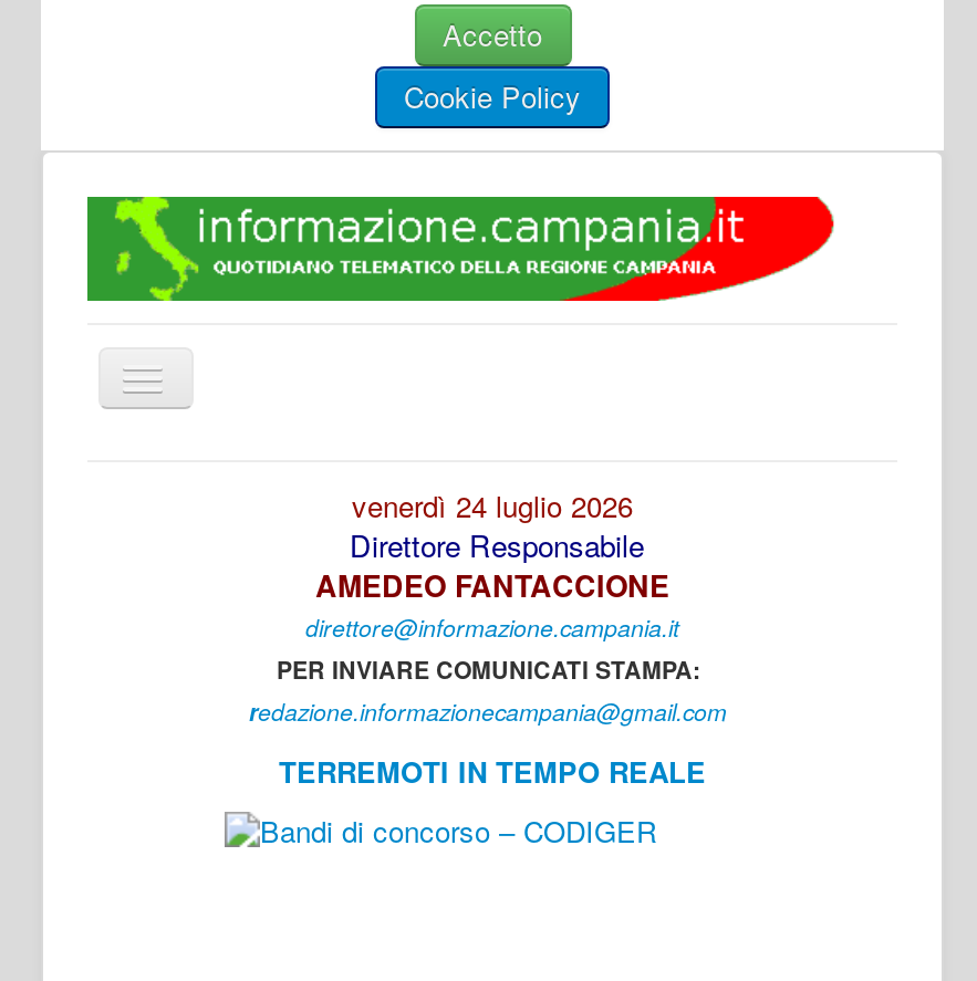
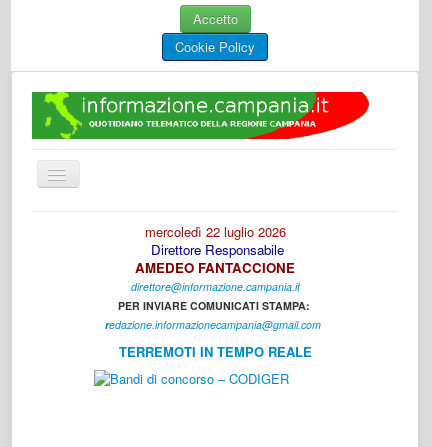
- venerdì 24 luglio 2026
+ mercoledì 22 luglio 2026
